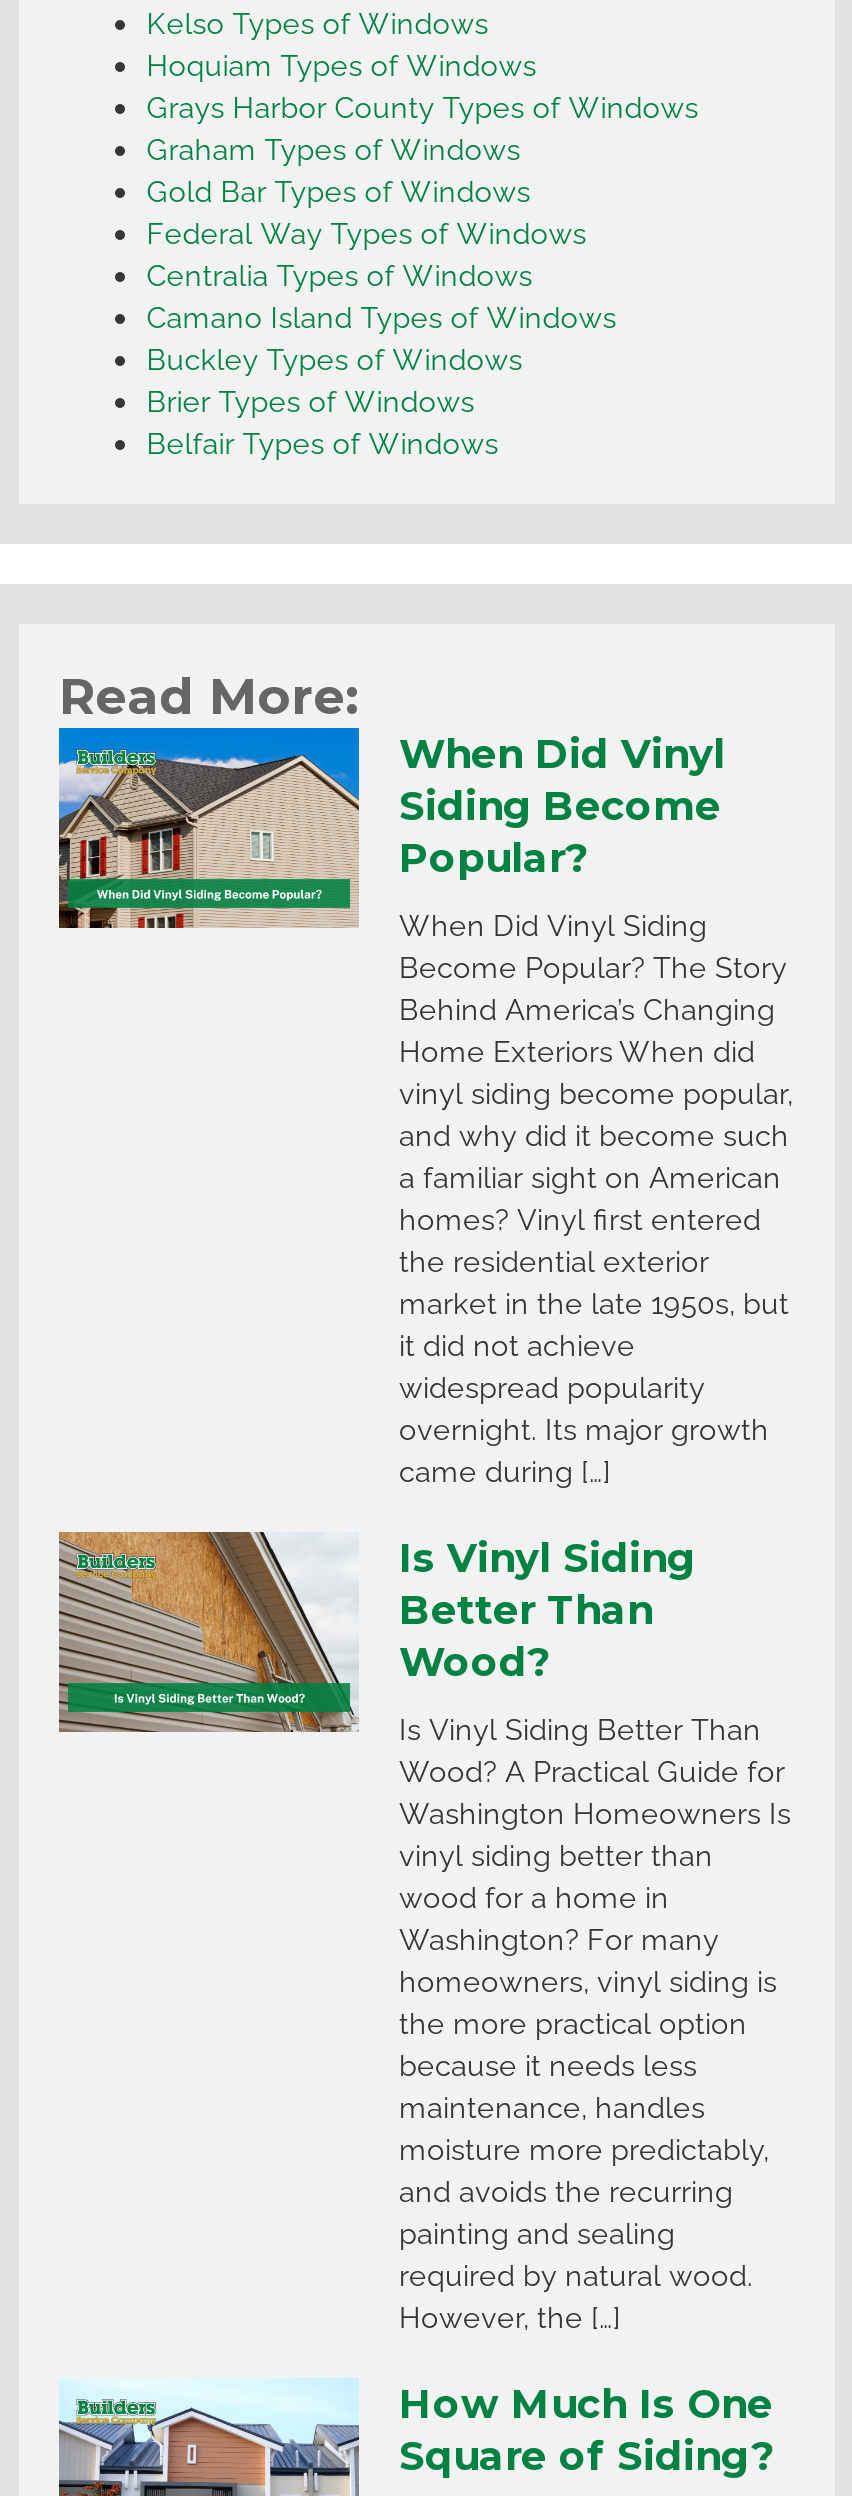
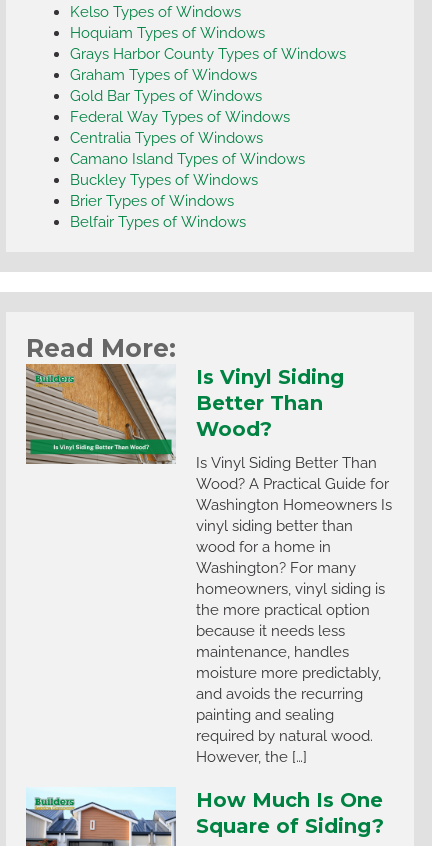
- [image]
- When Did Vinyl
- Siding Become
- Popular?
- When Did Vinyl Siding
- Become Popular? The Story
- Behind America’s Changing
- Home Exteriors When did
- vinyl siding become popular,
- and why did it become such
- a familiar sight on American
- homes? Vinyl first entered
- the residential exterior
- market in the late 1950s, but
- it did not achieve
- widespread popularity
- overnight. Its major growth
- came during […]
